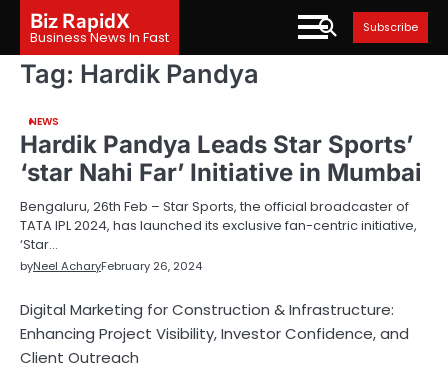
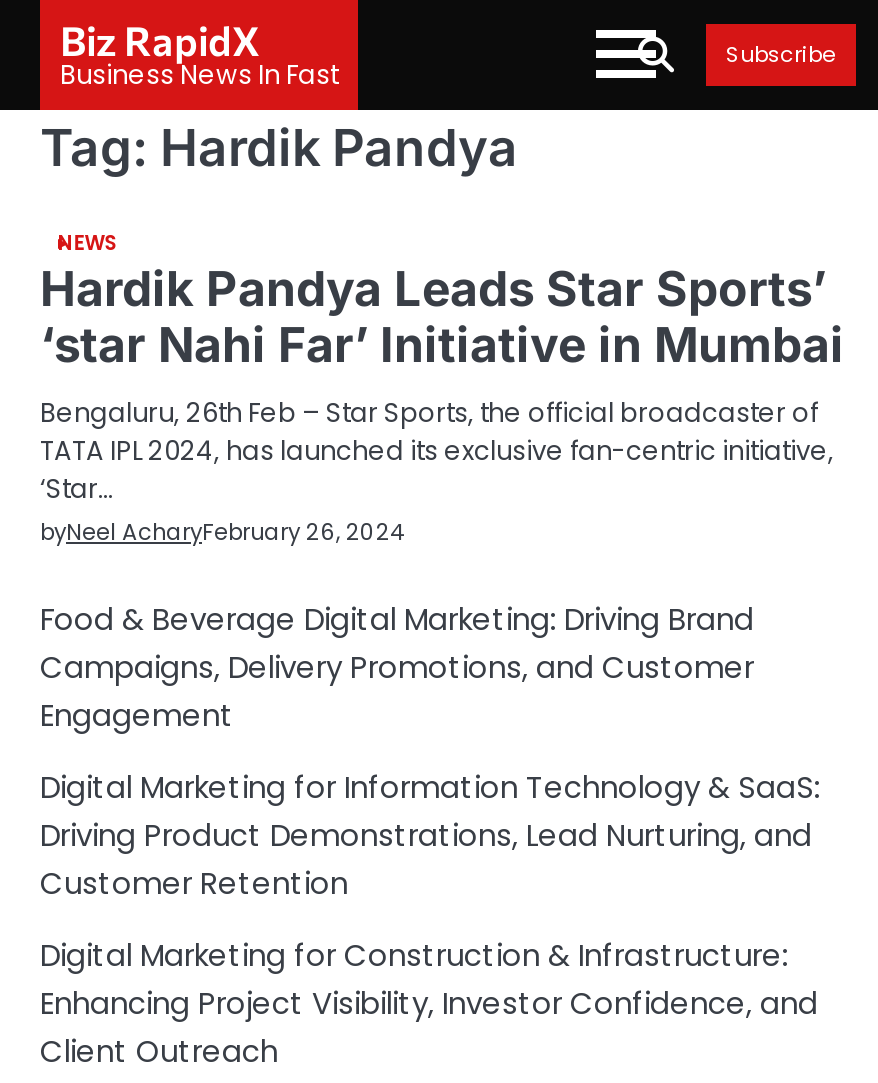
+ Food & Beverage Digital Marketing: Driving Brand
+ Campaigns, Delivery Promotions, and Customer
+ Engagement
+ Digital Marketing for Information Technology & SaaS:
+ Driving Product Demonstrations, Lead Nurturing, and
+ Customer Retention
